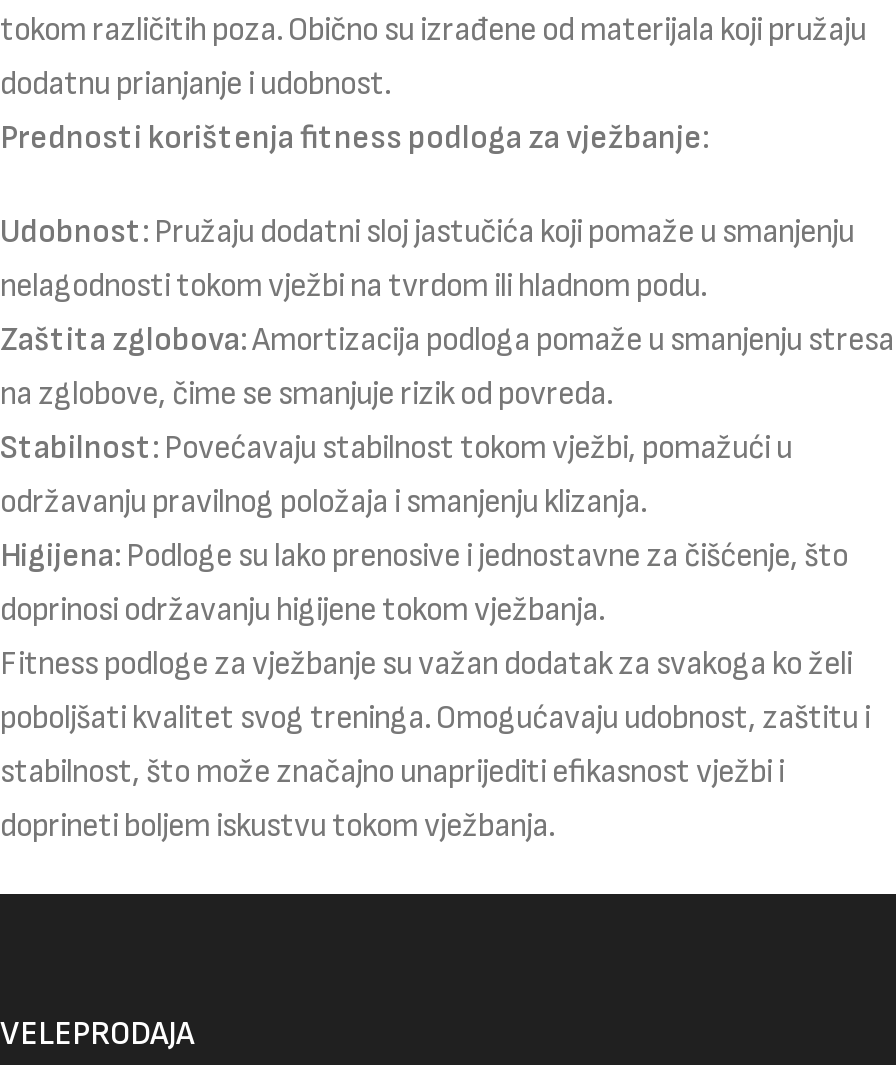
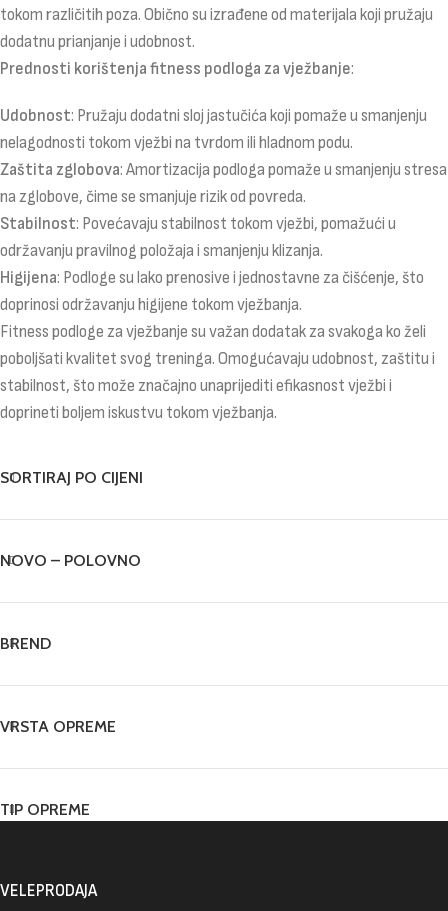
+ SORTIRAJ PO CIJENI

+ NOVO – POLOVNO

+ BREND

+ VRSTA OPREME

+ TIP OPREME
